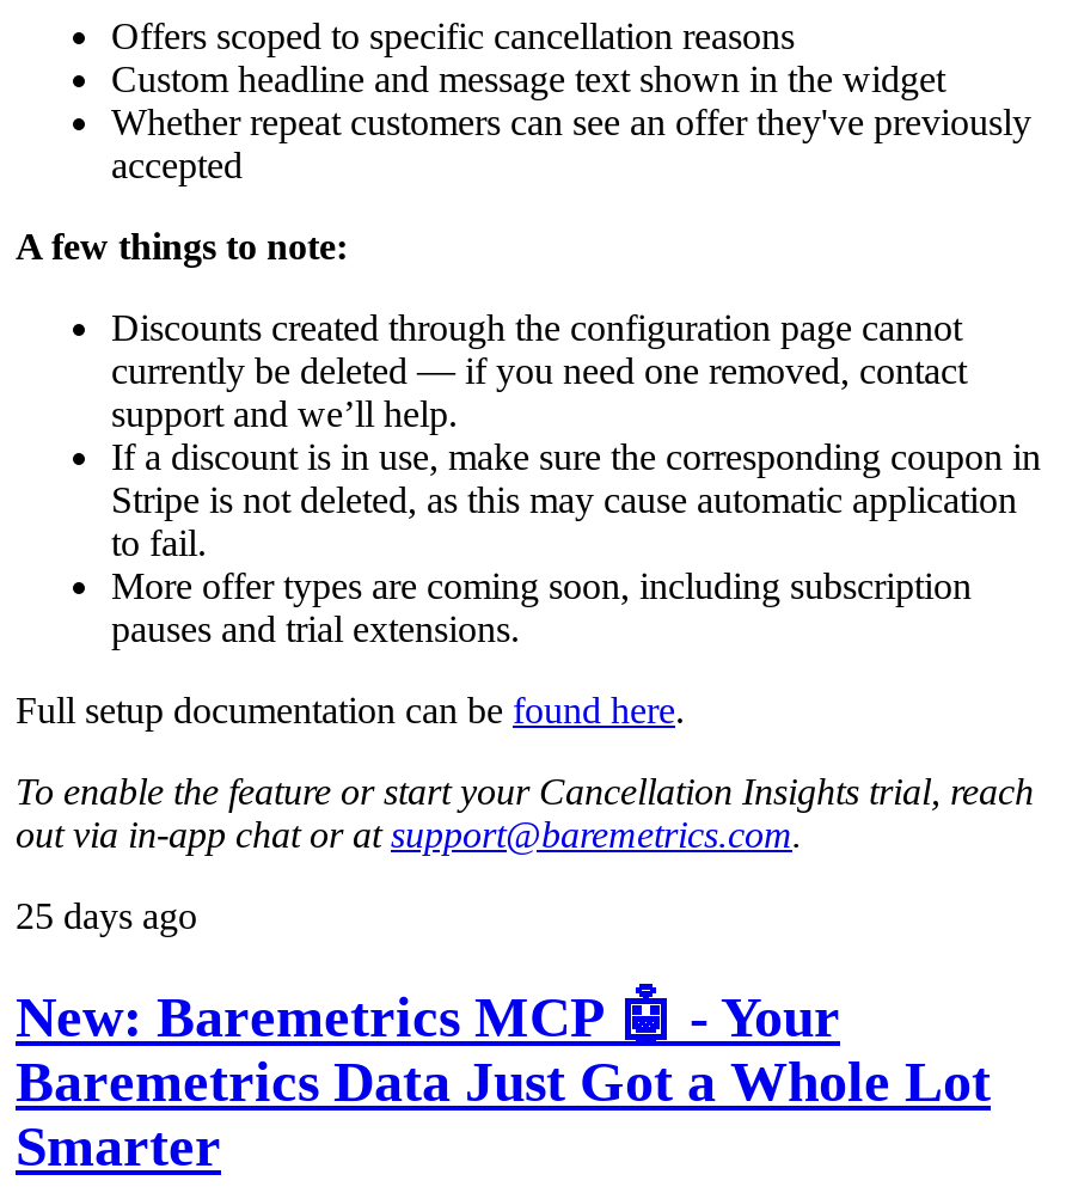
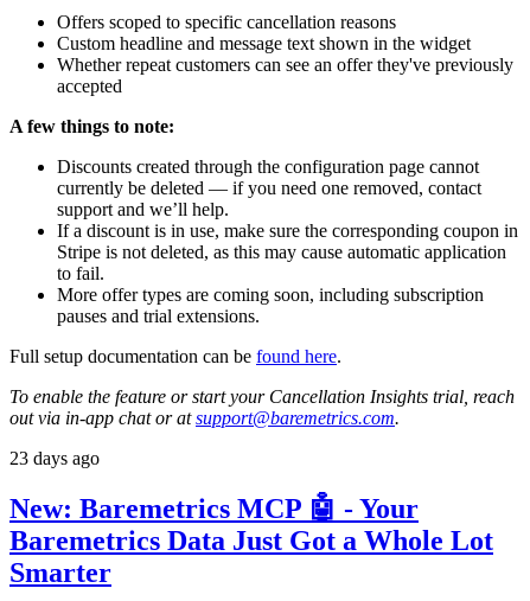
- 25 days ago
+ 23 days ago
